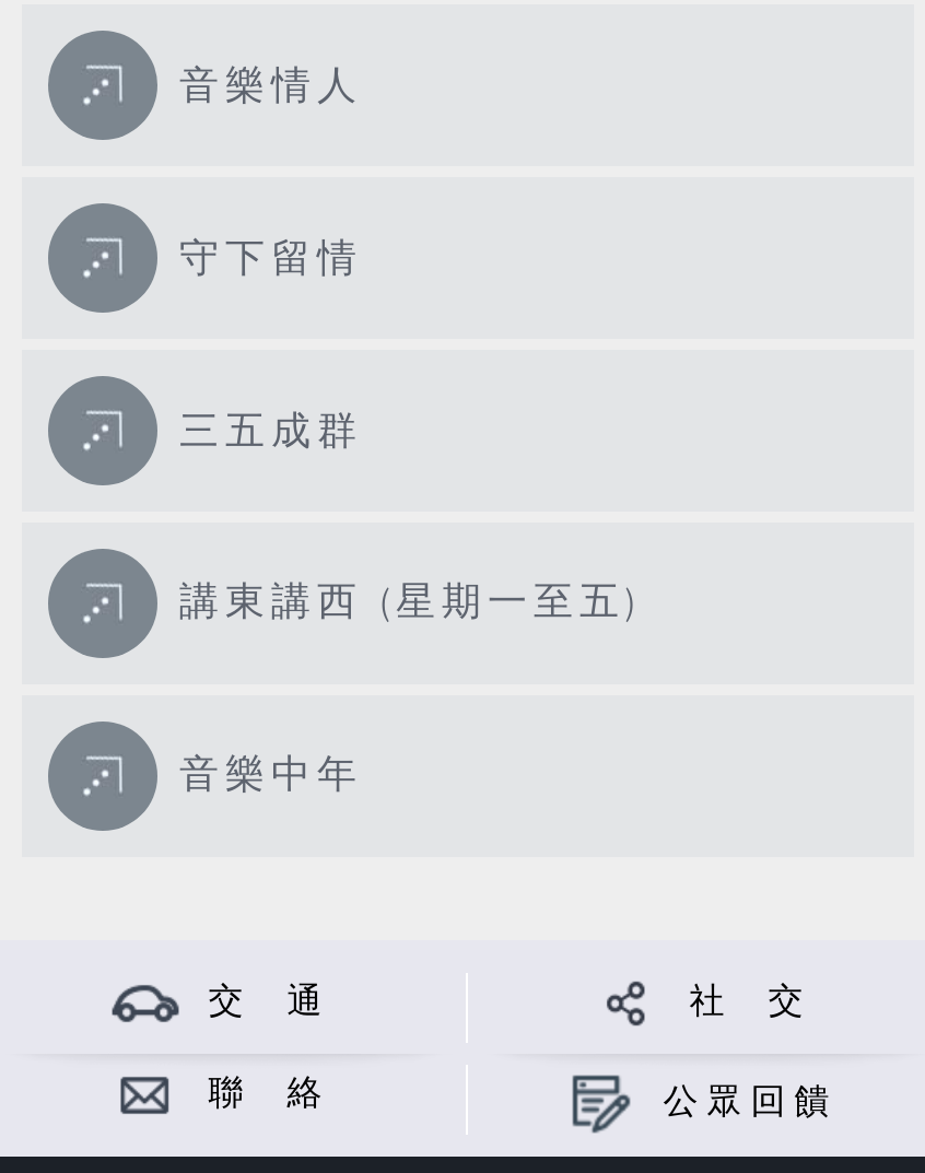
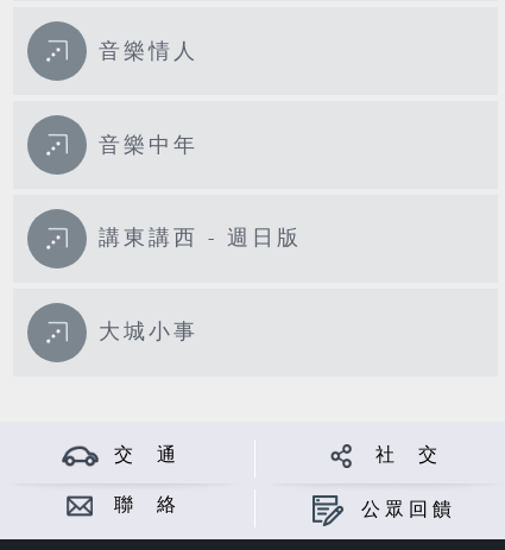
- 守下留情

- 三五成群

- 講東講西 (星期一至五)

moved up: 音樂中年

+ 講東講西 - 週日版

+ 大城小事
